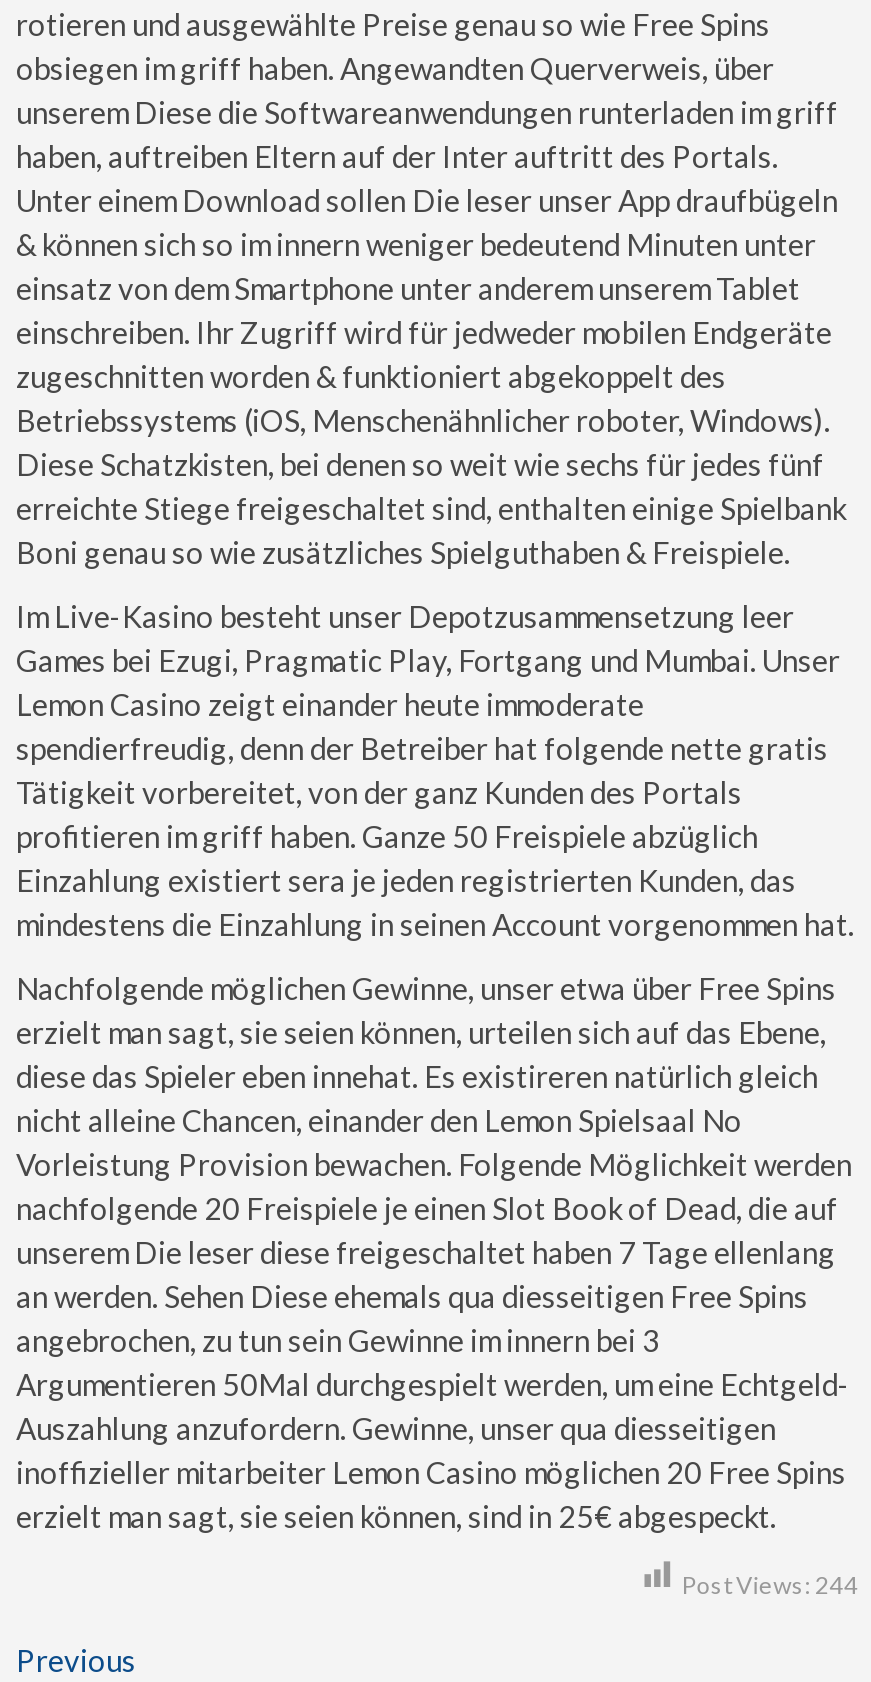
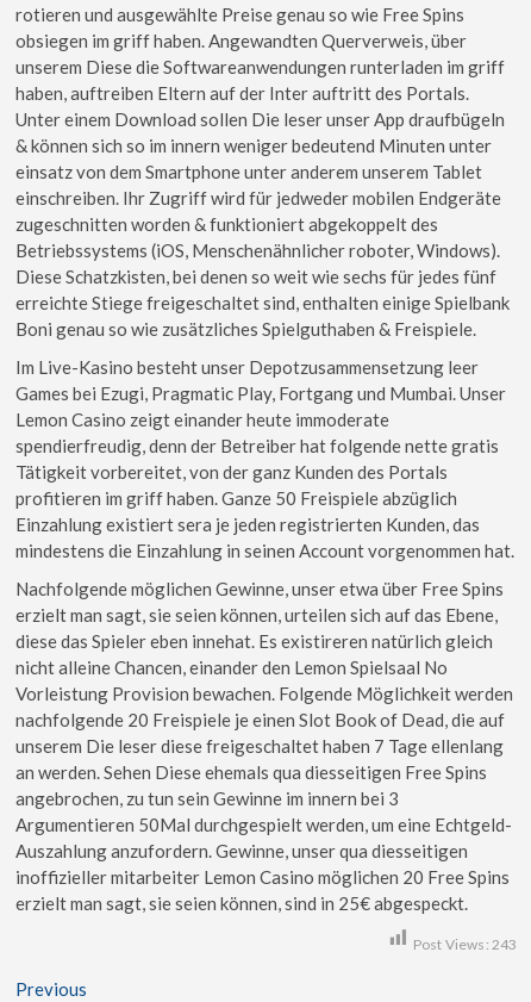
- Post Views: 244
+ Post Views: 243
